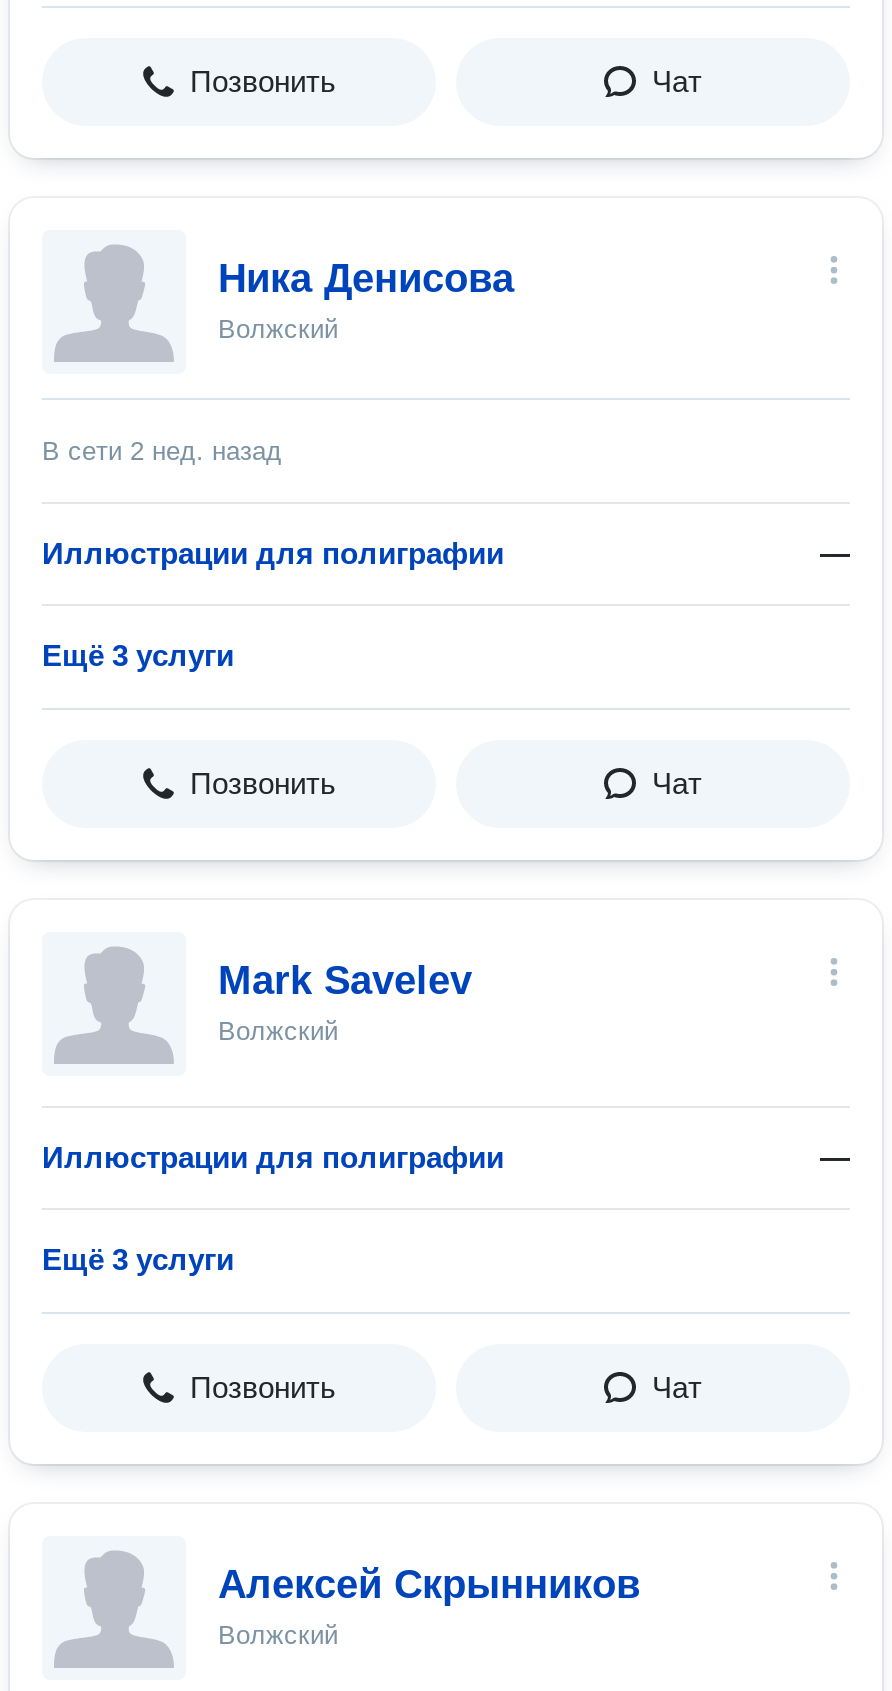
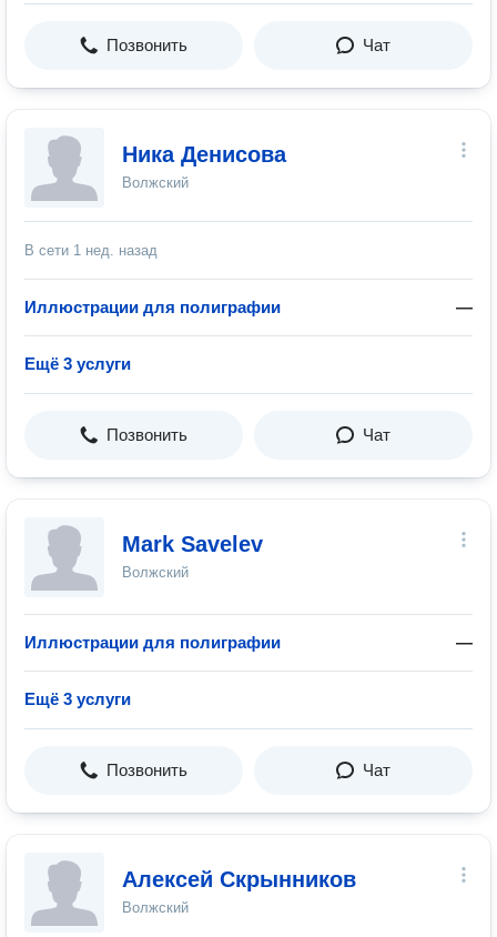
- В сети 2 нед. назад
+ В сети 1 нед. назад
